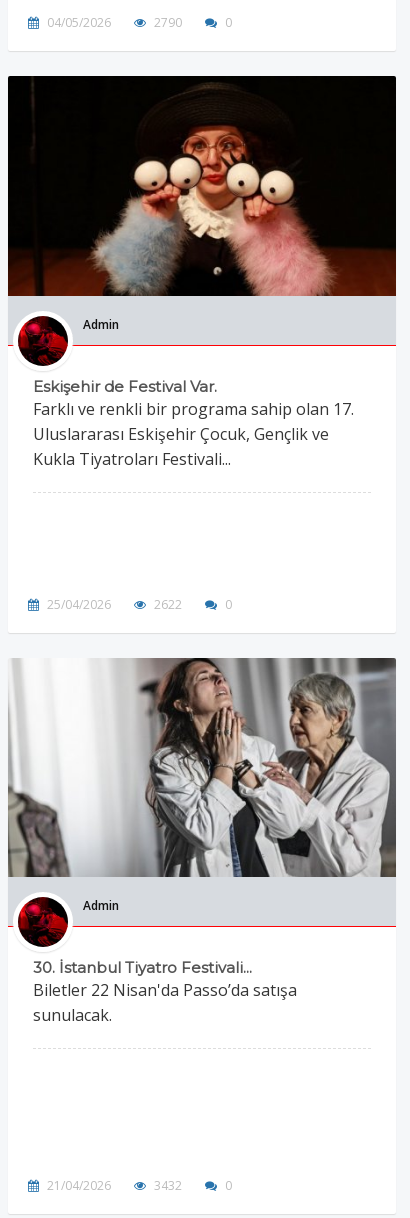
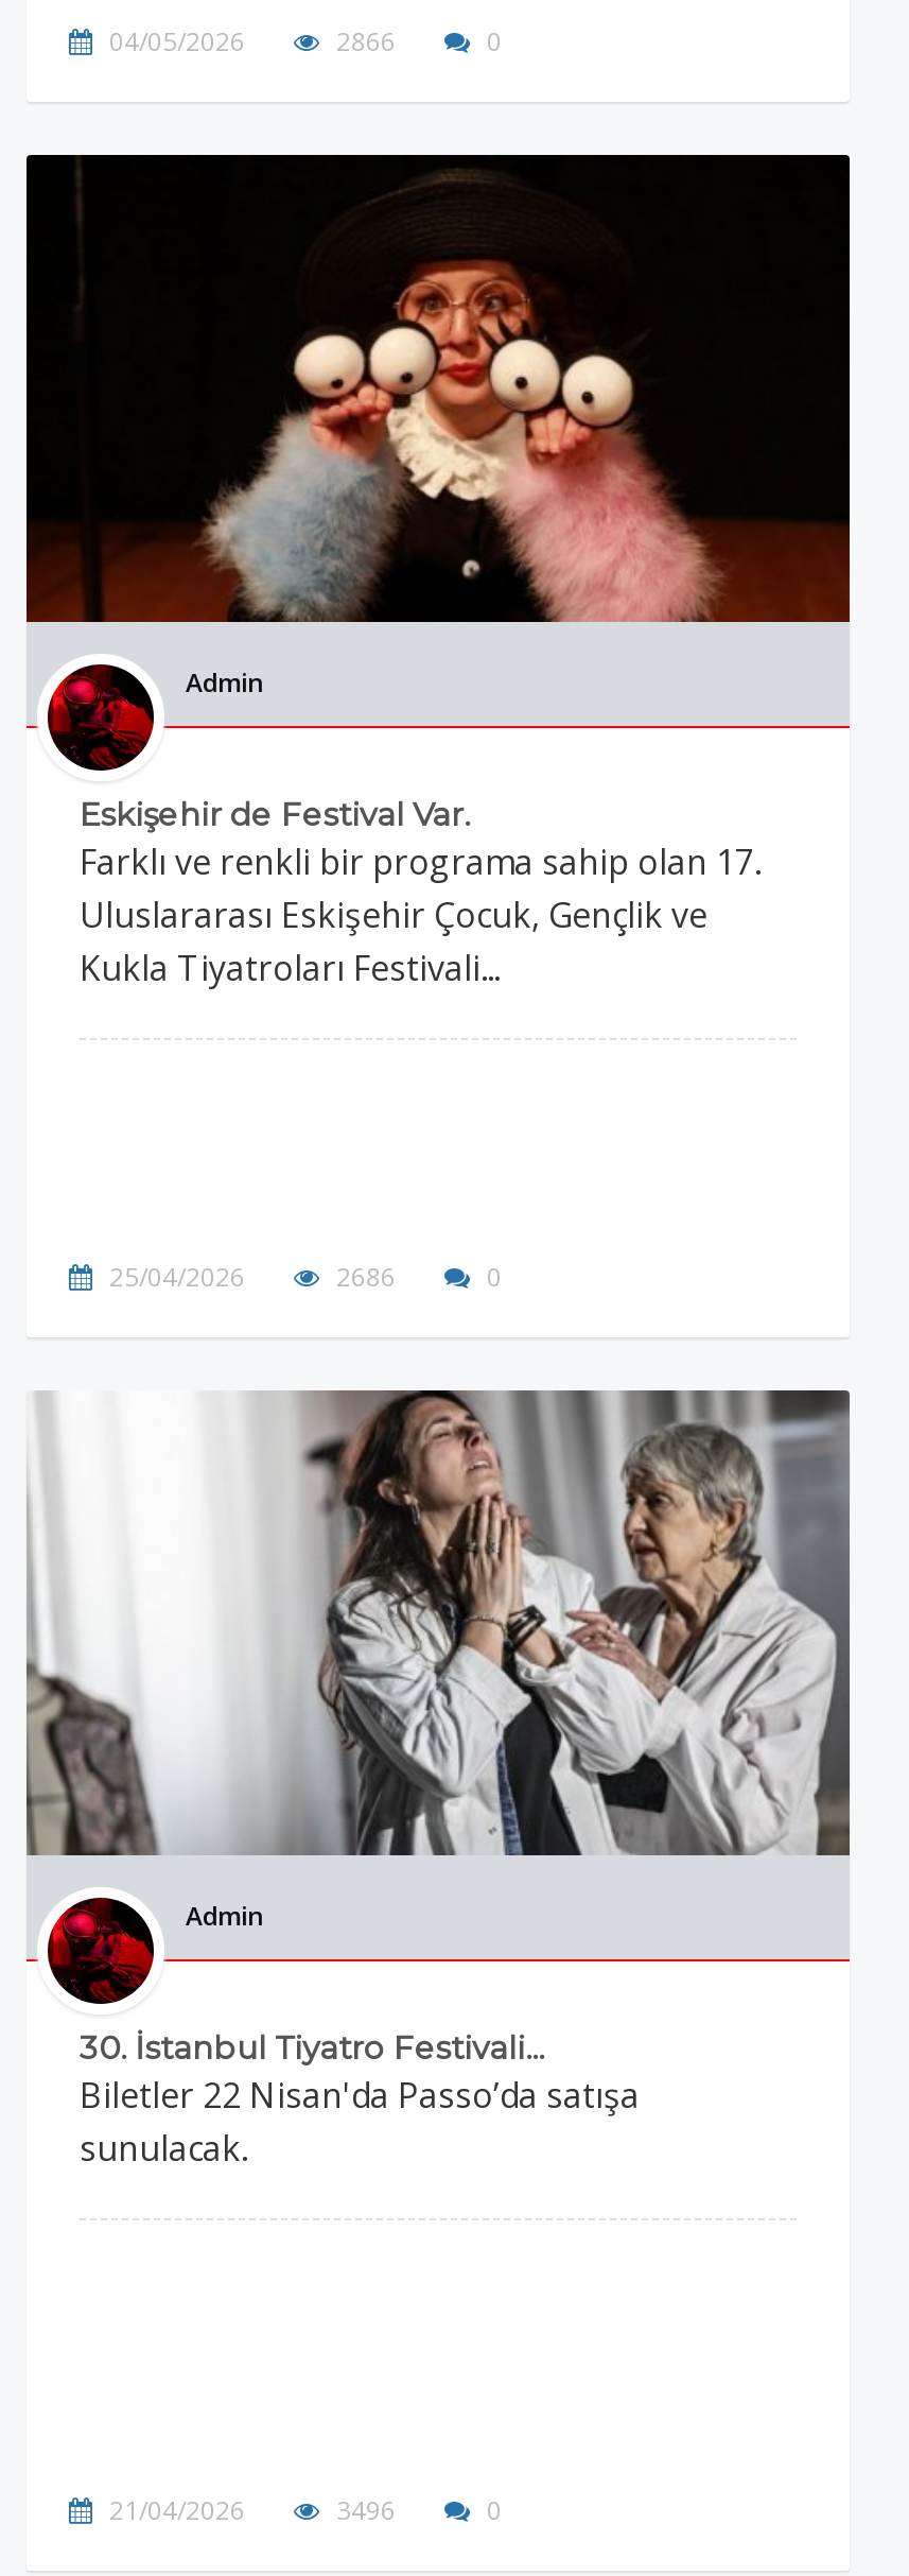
- 2790
+ 2866

- 2622
+ 2686

- 3432
+ 3496
